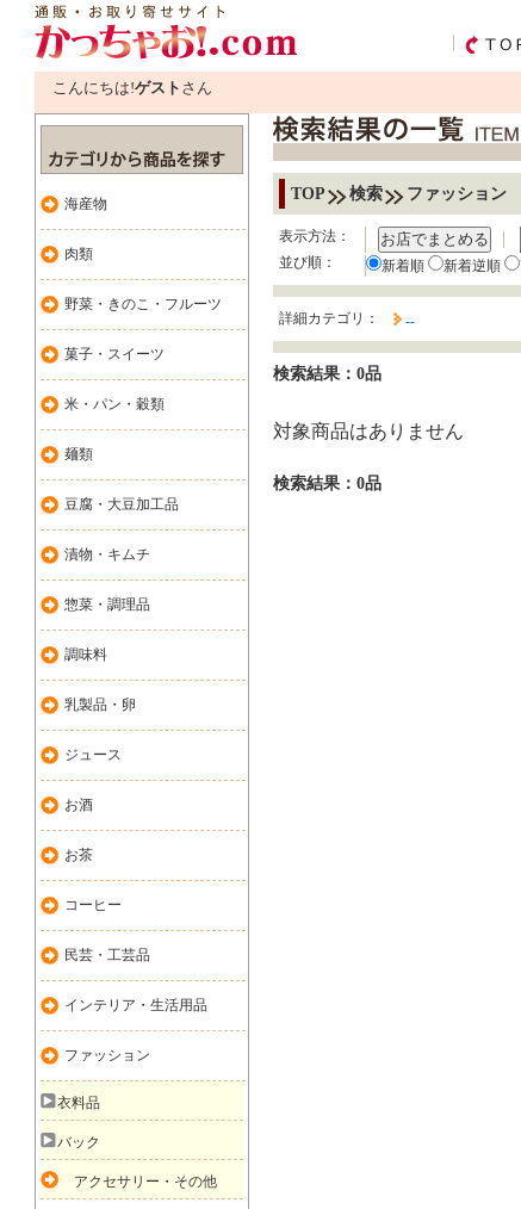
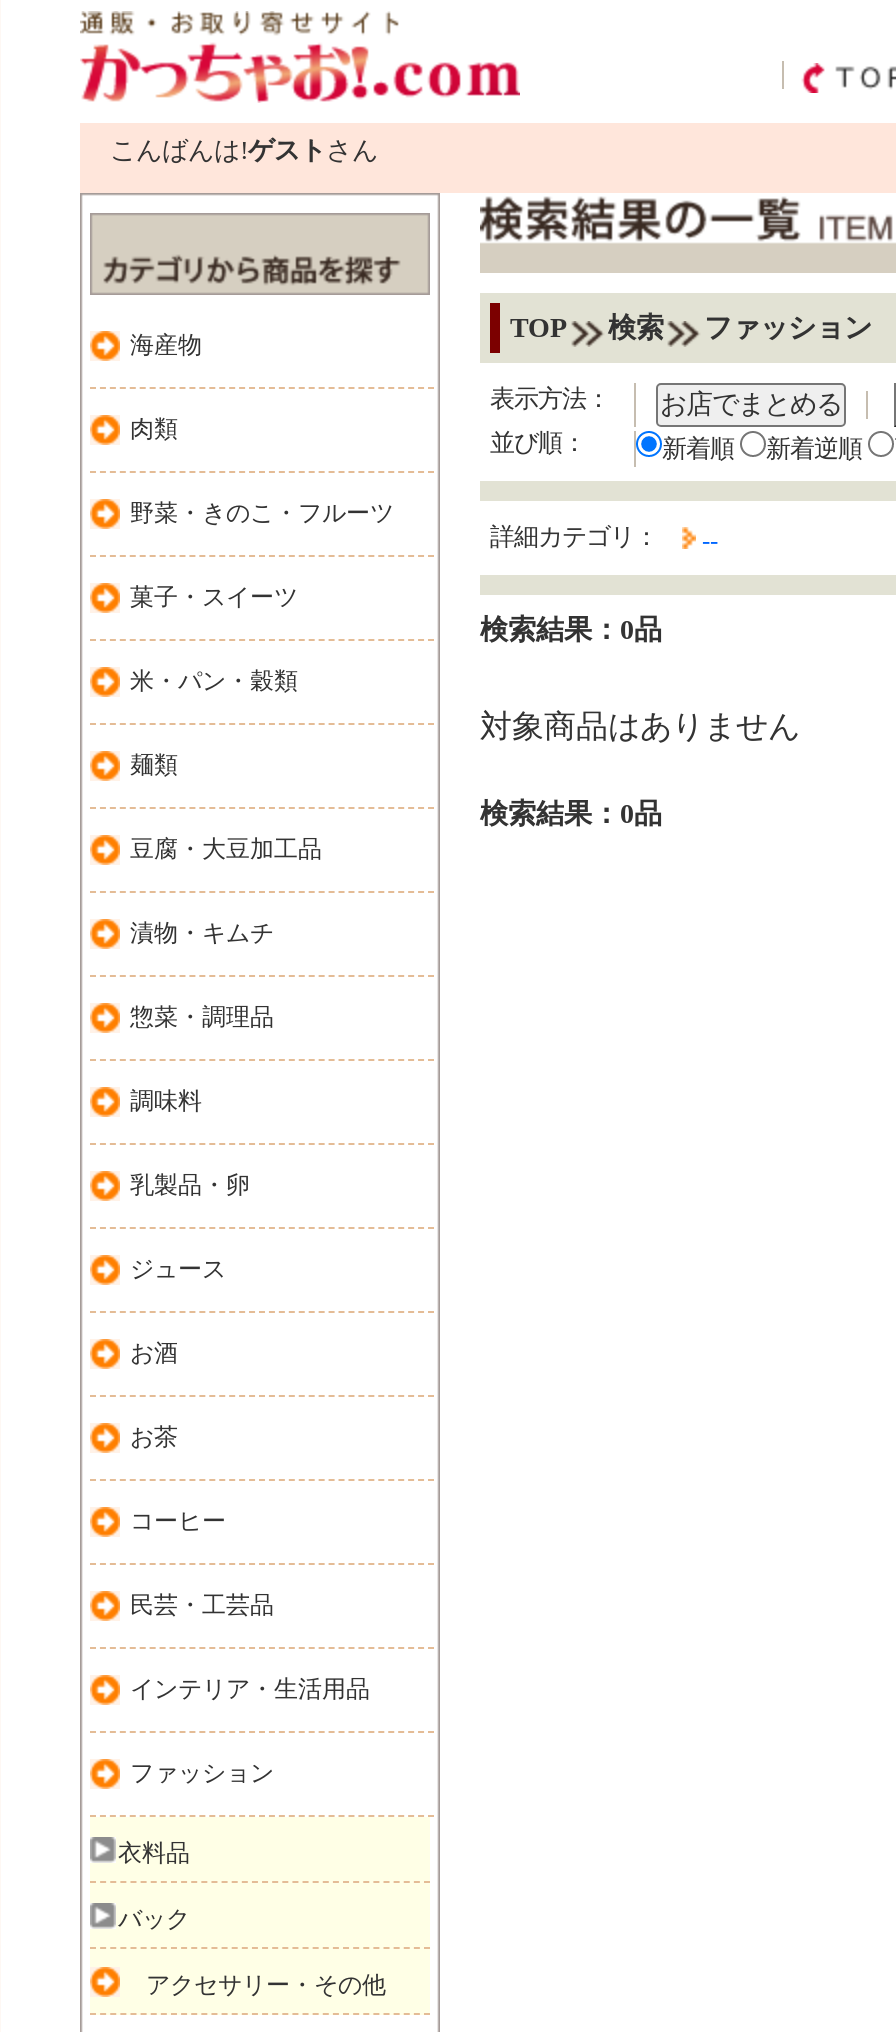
- こんにちは!ゲストさん
+ こんばんは!ゲストさん
